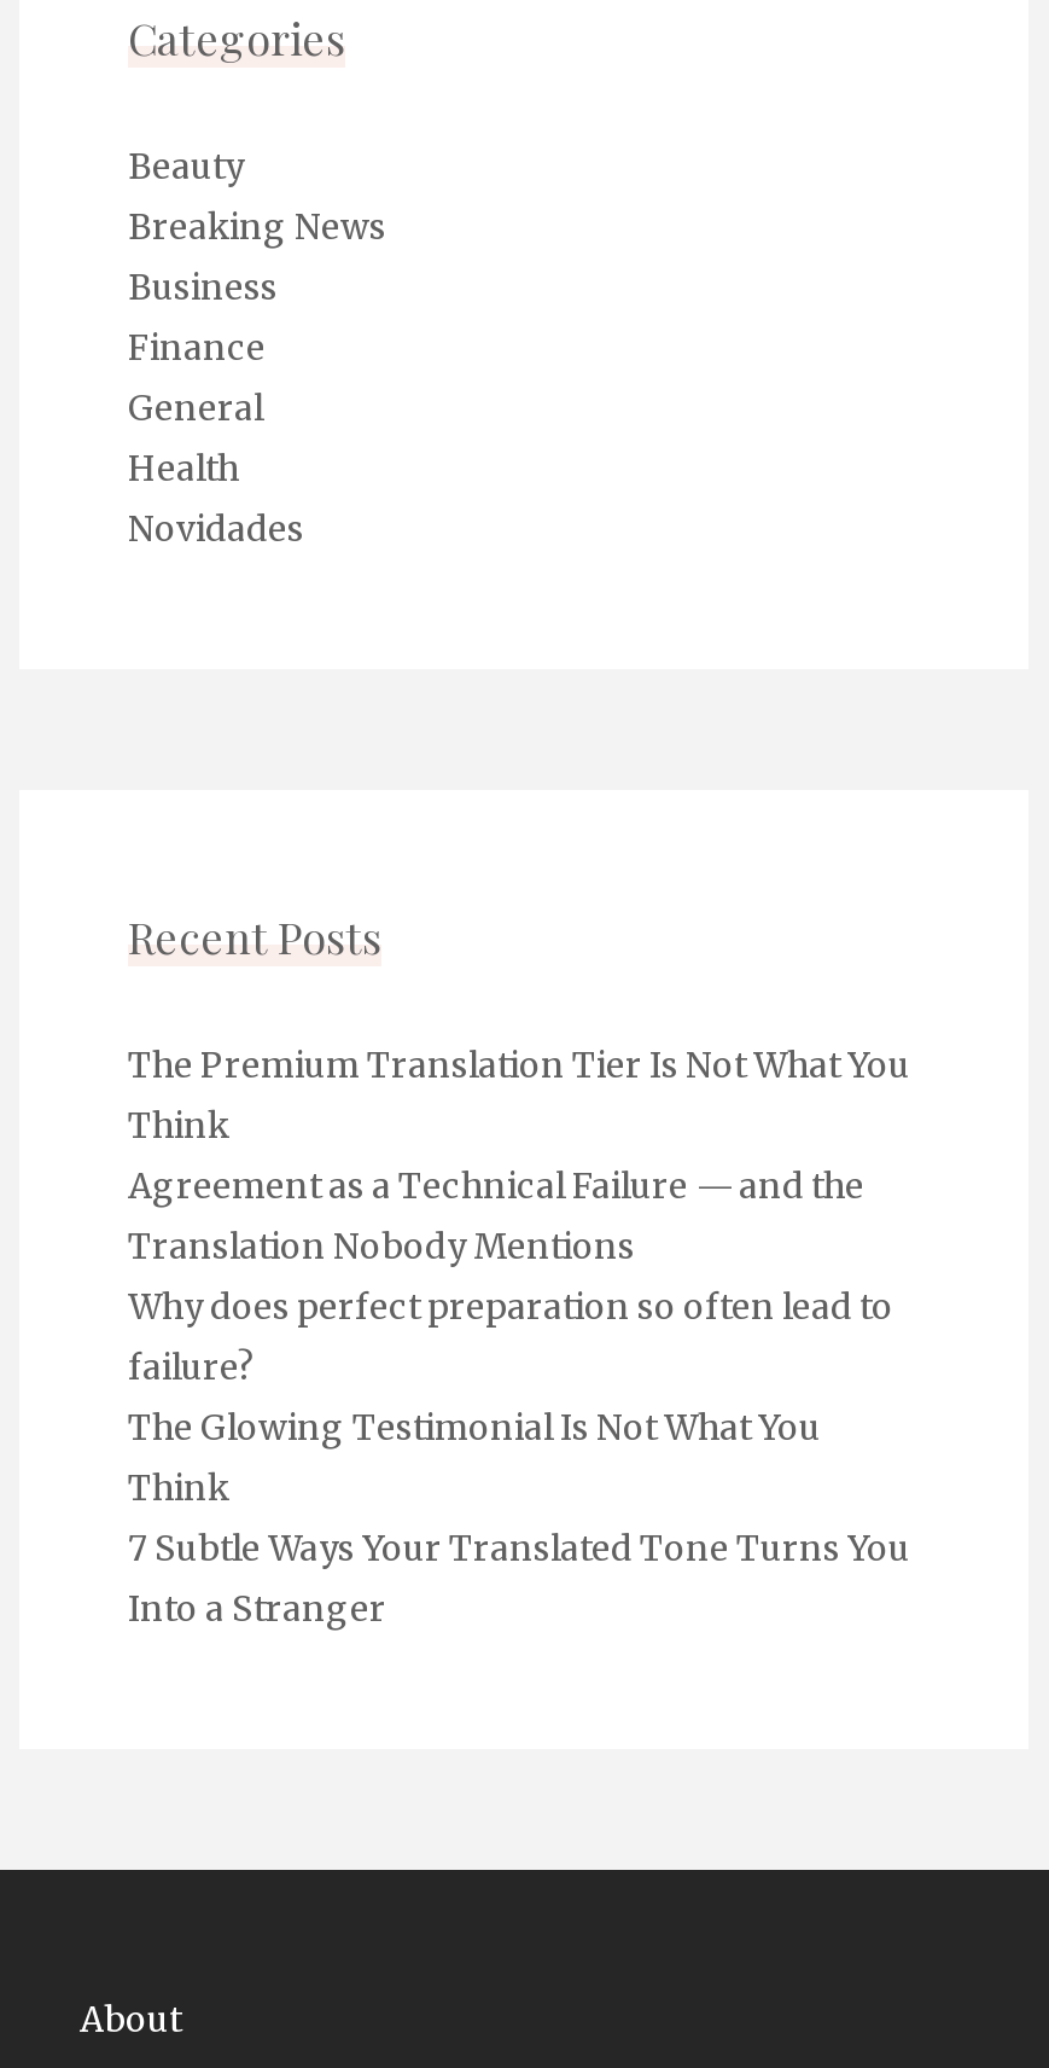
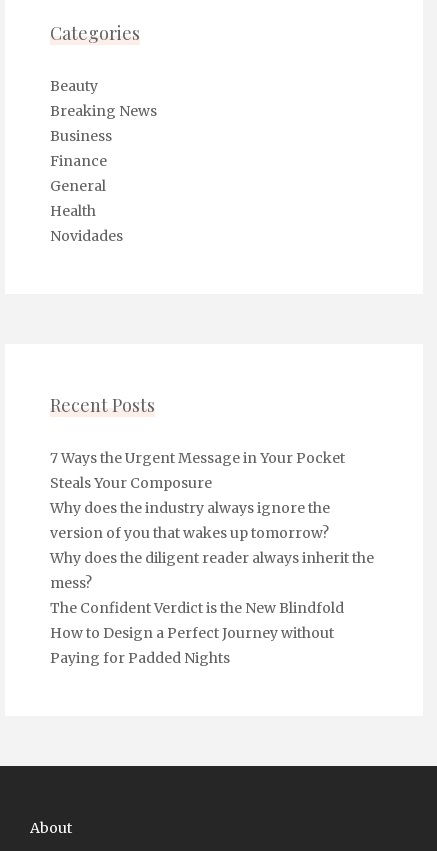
- The Premium Translation Tier Is Not What You
- Think
- Agreement as a Technical Failure — and the
- Translation Nobody Mentions
- Why does perfect preparation so often lead to
- failure?
- The Glowing Testimonial Is Not What You
- Think
- 7 Subtle Ways Your Translated Tone Turns You
- Into a Stranger
+ 7 Ways the Urgent Message in Your Pocket
+ Steals Your Composure
+ Why does the industry always ignore the
+ version of you that wakes up tomorrow?
+ Why does the diligent reader always inherit the
+ mess?
+ The Confident Verdict is the New Blindfold
+ How to Design a Perfect Journey without
+ Paying for Padded Nights
